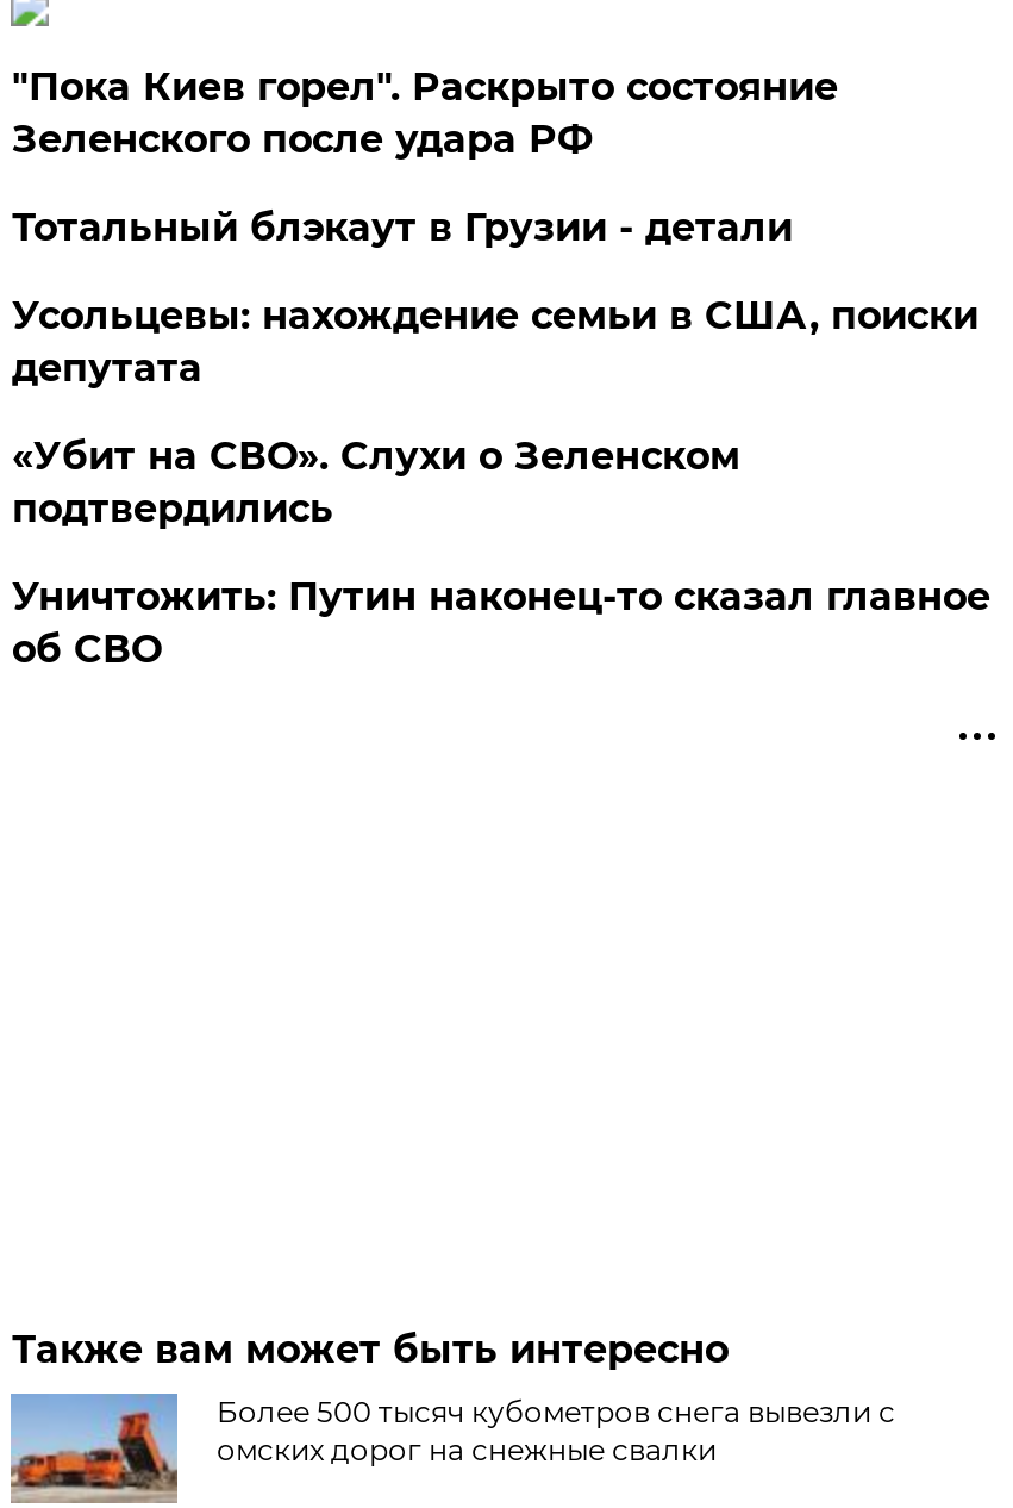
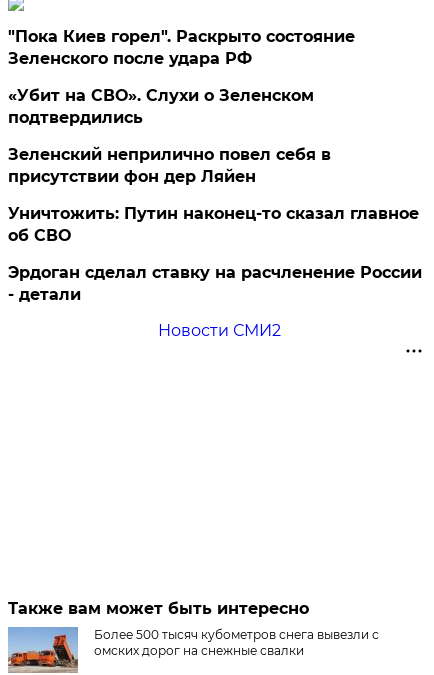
- Тотальный блэкаут в Грузии - детали
- Усольцевы: нахождение семьи в США, поиски
- депутата

moved up: «Убит на СВО». Слухи о Зеленском | подтвердились

+ Зеленский неприлично повел cебя в
+ присутствии фон дер Ляйен

moved up: Уничтожить: Путин наконец-то сказал главное | об СВО

+ Эрдоган сделал ставку на расчленение России
+ - детали
+ Новости СМИ2
